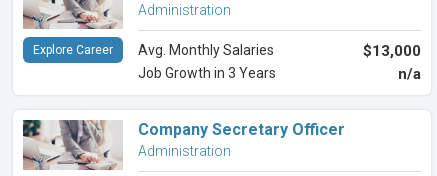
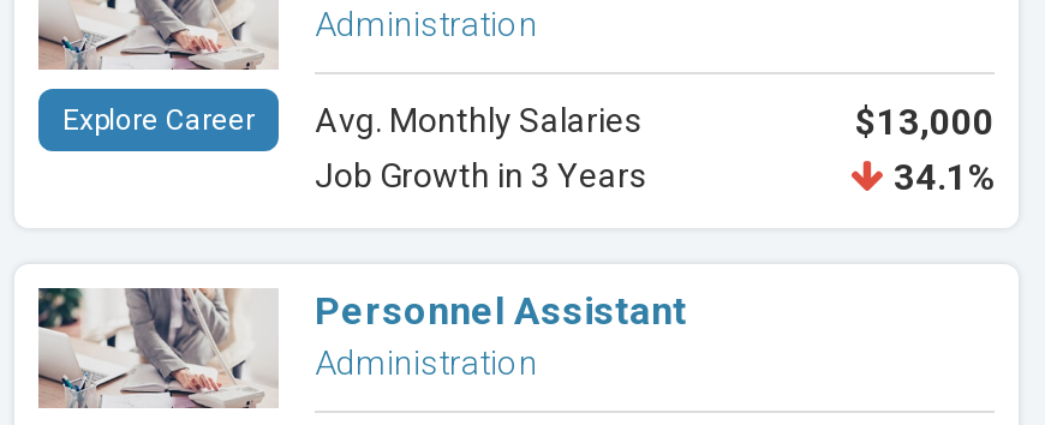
- n/a
+ 34.1%

- Company Secretary Officer
+ Personnel Assistant
